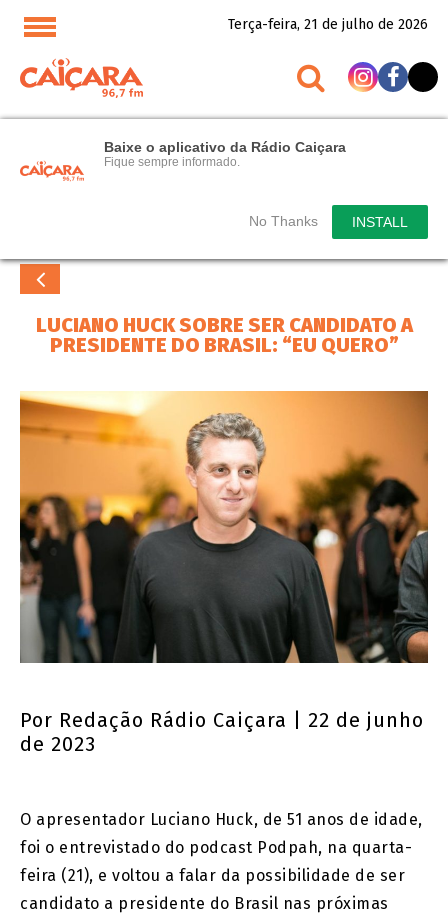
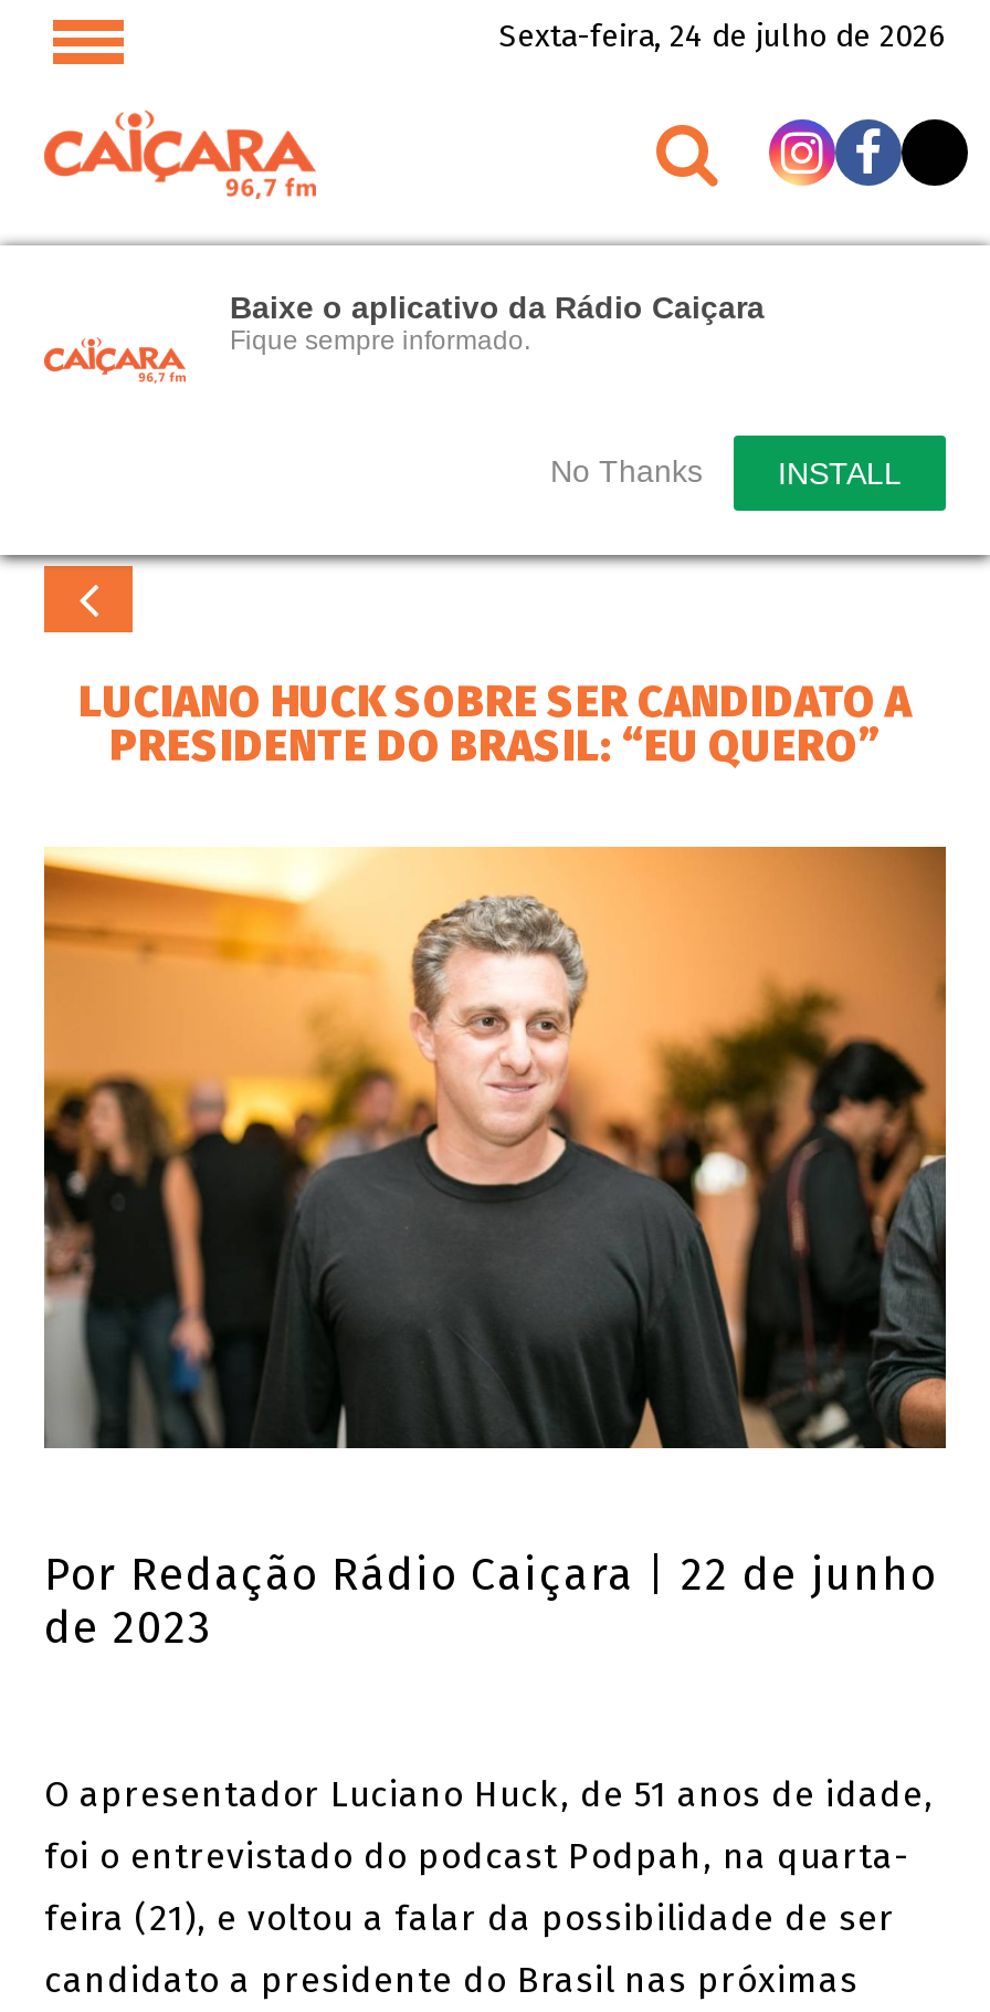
- Terça-feira, 21 de julho de 2026
+ Sexta-feira, 24 de julho de 2026
